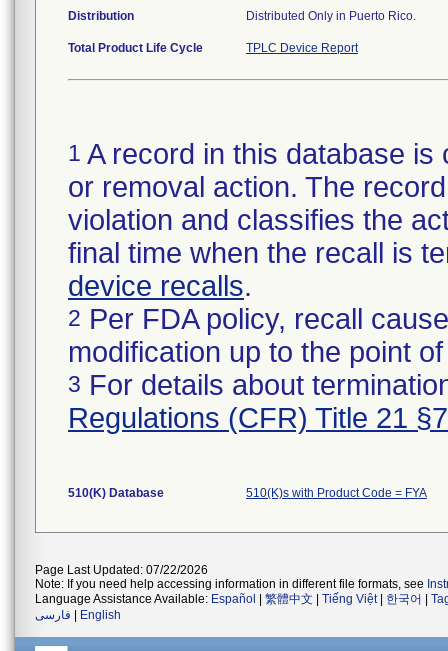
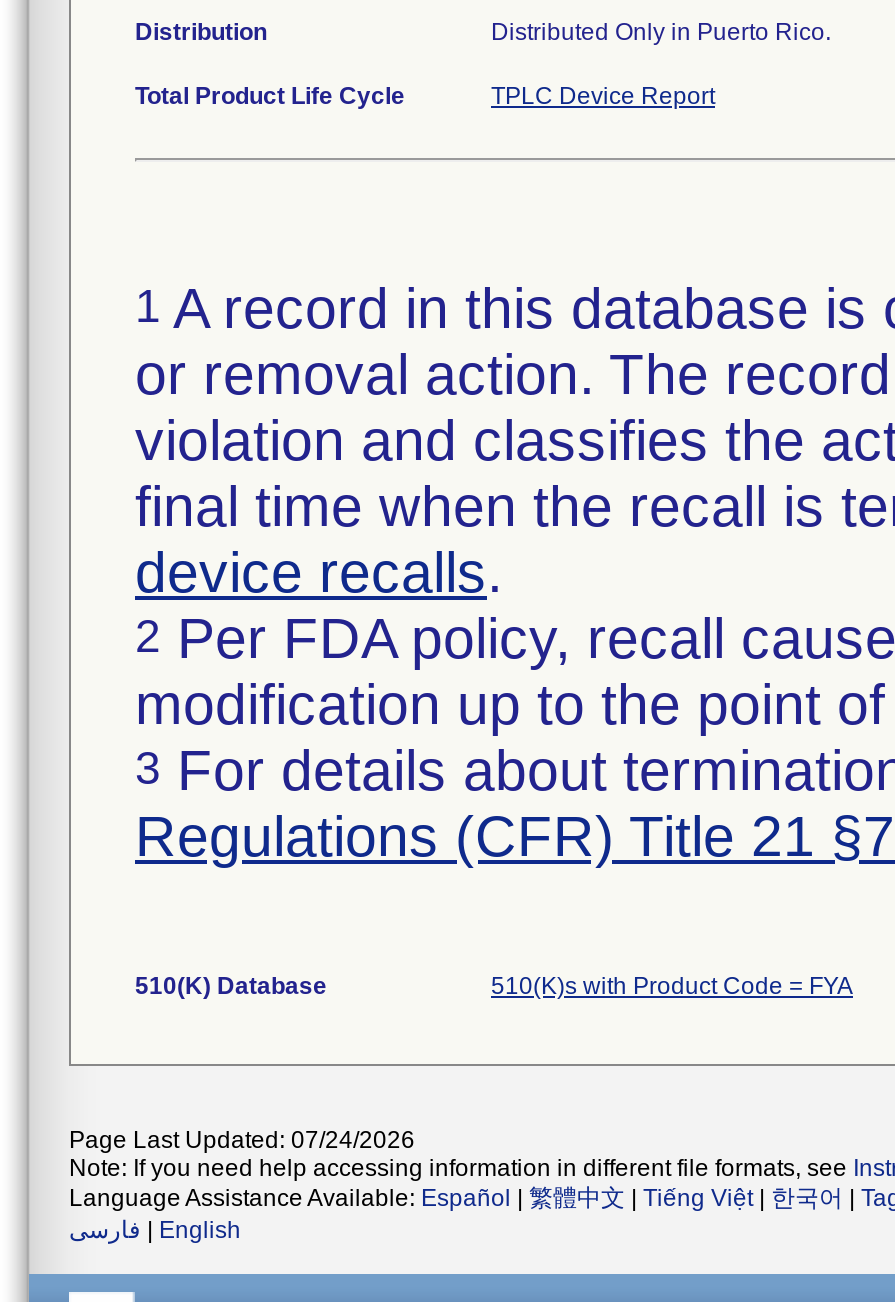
- Page Last Updated: 07/22/2026
+ Page Last Updated: 07/24/2026
